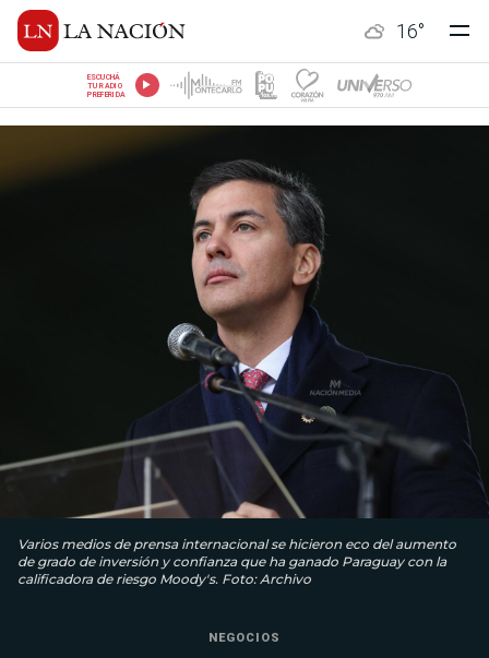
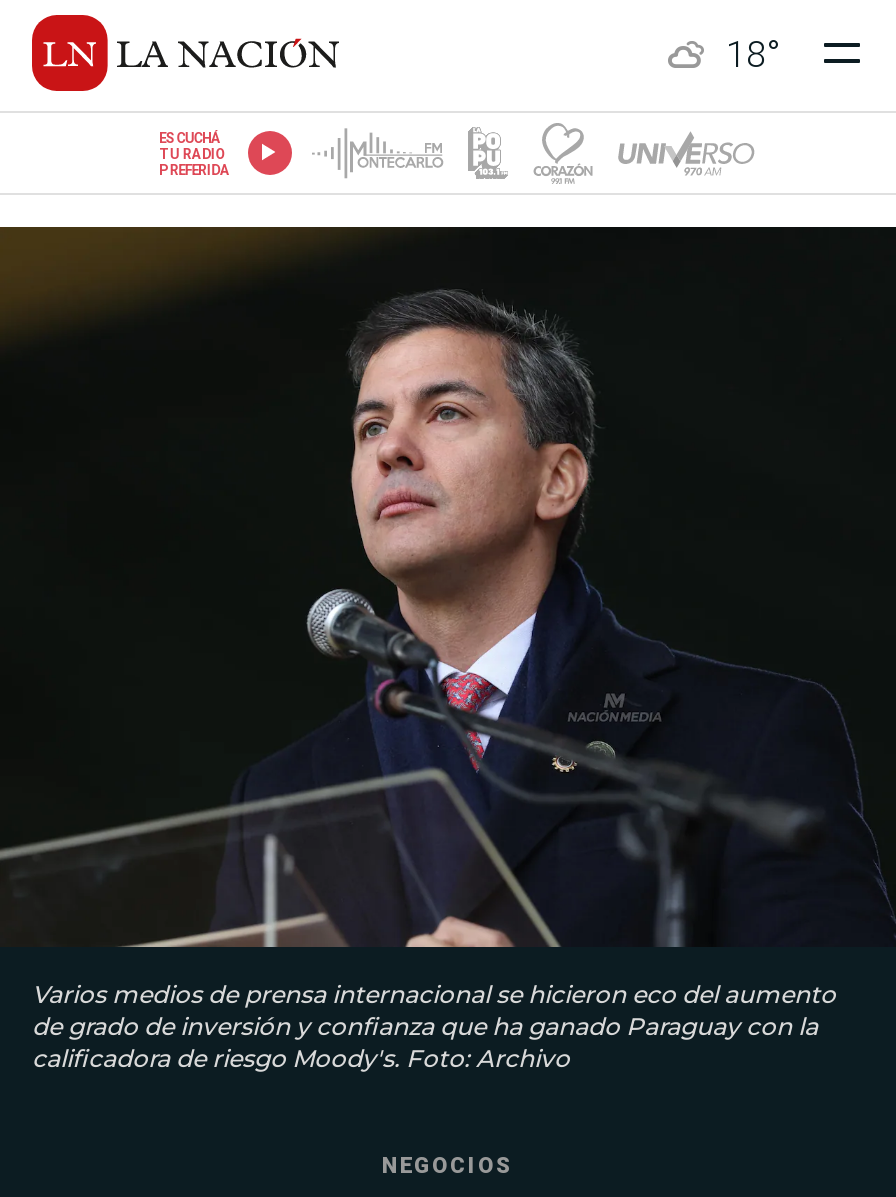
- 16°
+ 18°
